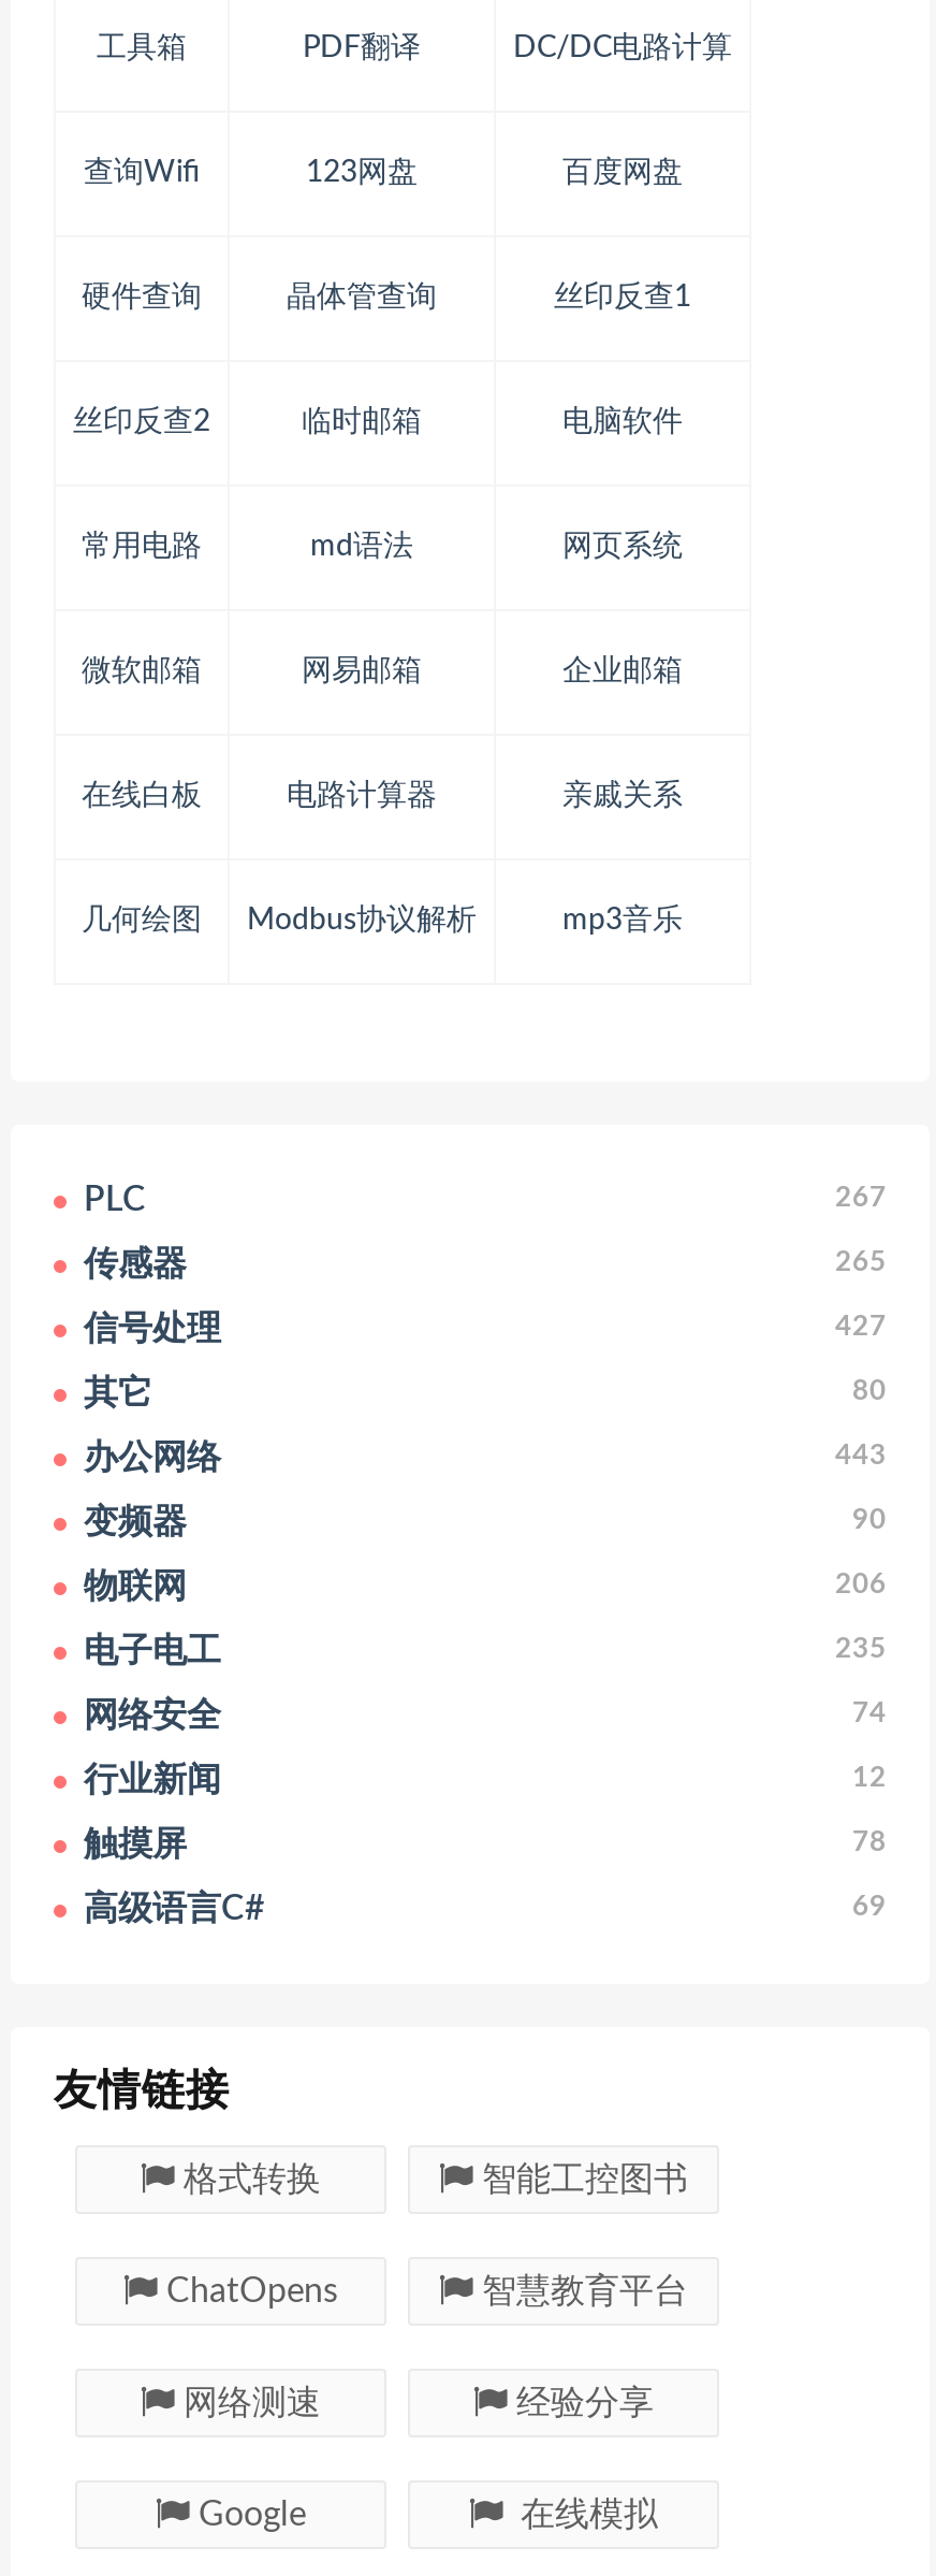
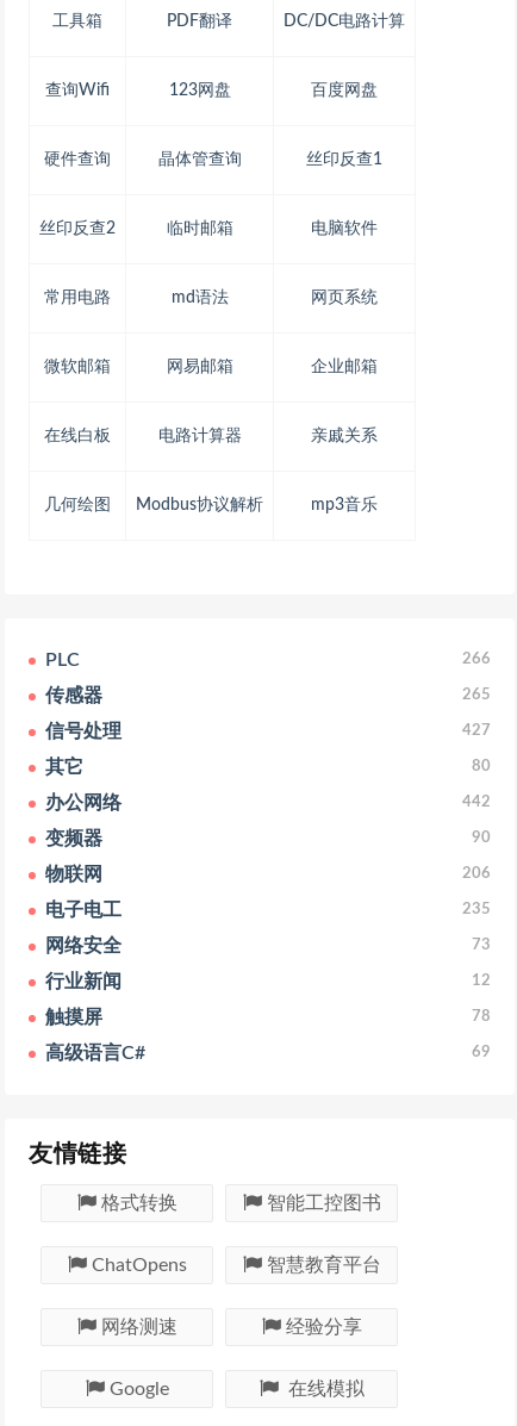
- 267
+ 266

- 443
+ 442

- 74
+ 73
